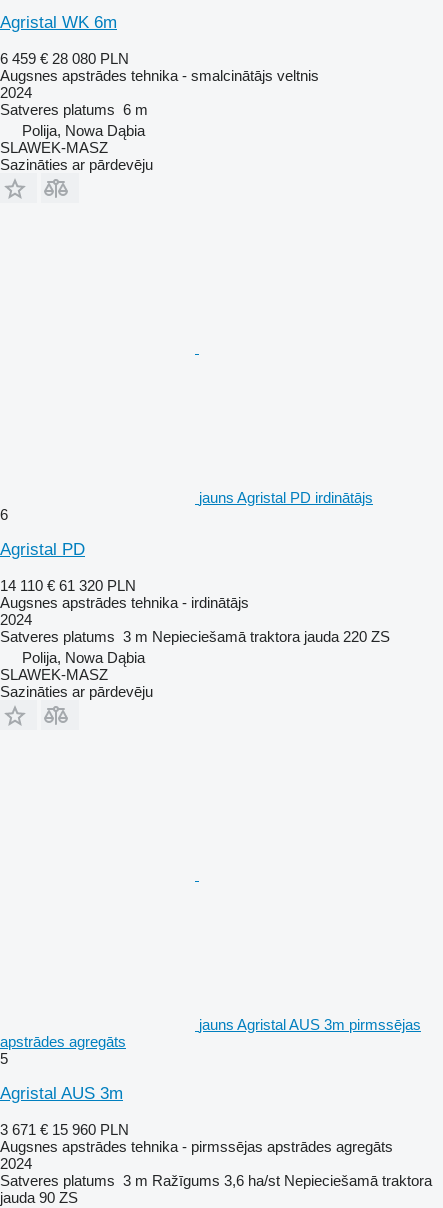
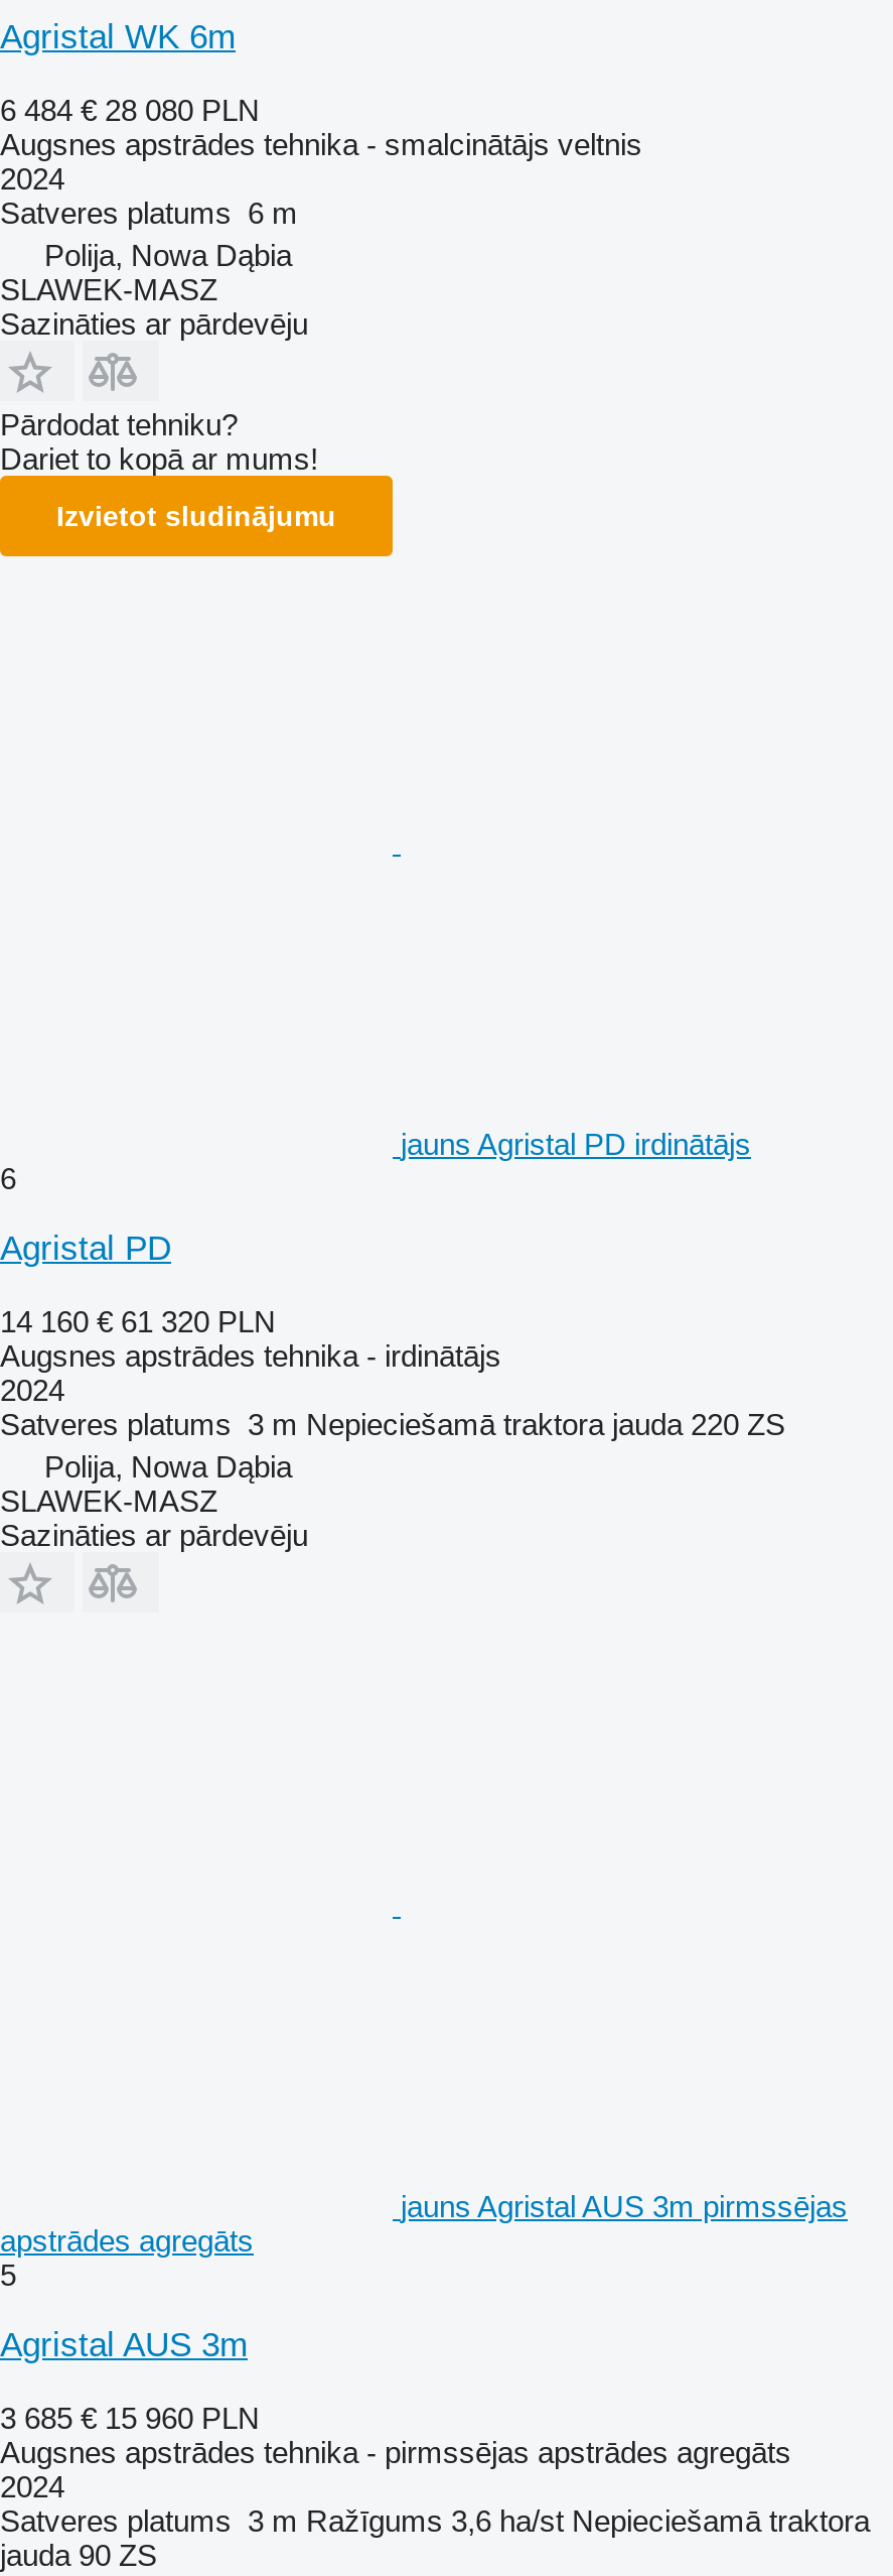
- 6 459 € 28 080 PLN
+ 6 484 € 28 080 PLN

+ Pārdodat tehniku?
+ Dariet to kopā ar mums!
+ Izvietot sludinājumu

- 14 110 € 61 320 PLN
+ 14 160 € 61 320 PLN

- 3 671 € 15 960 PLN
+ 3 685 € 15 960 PLN
